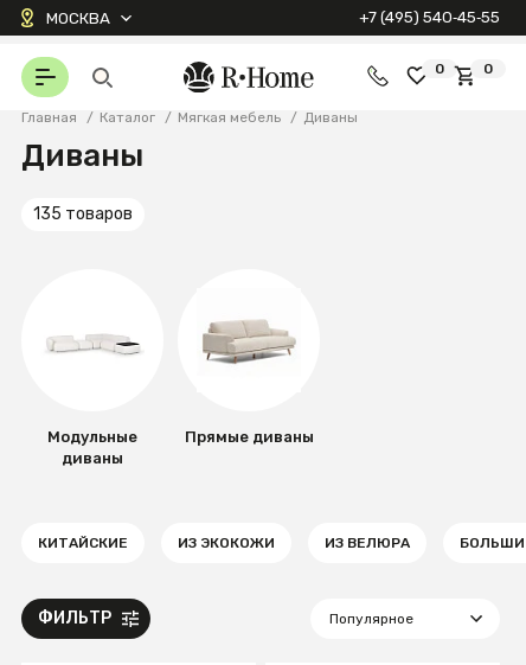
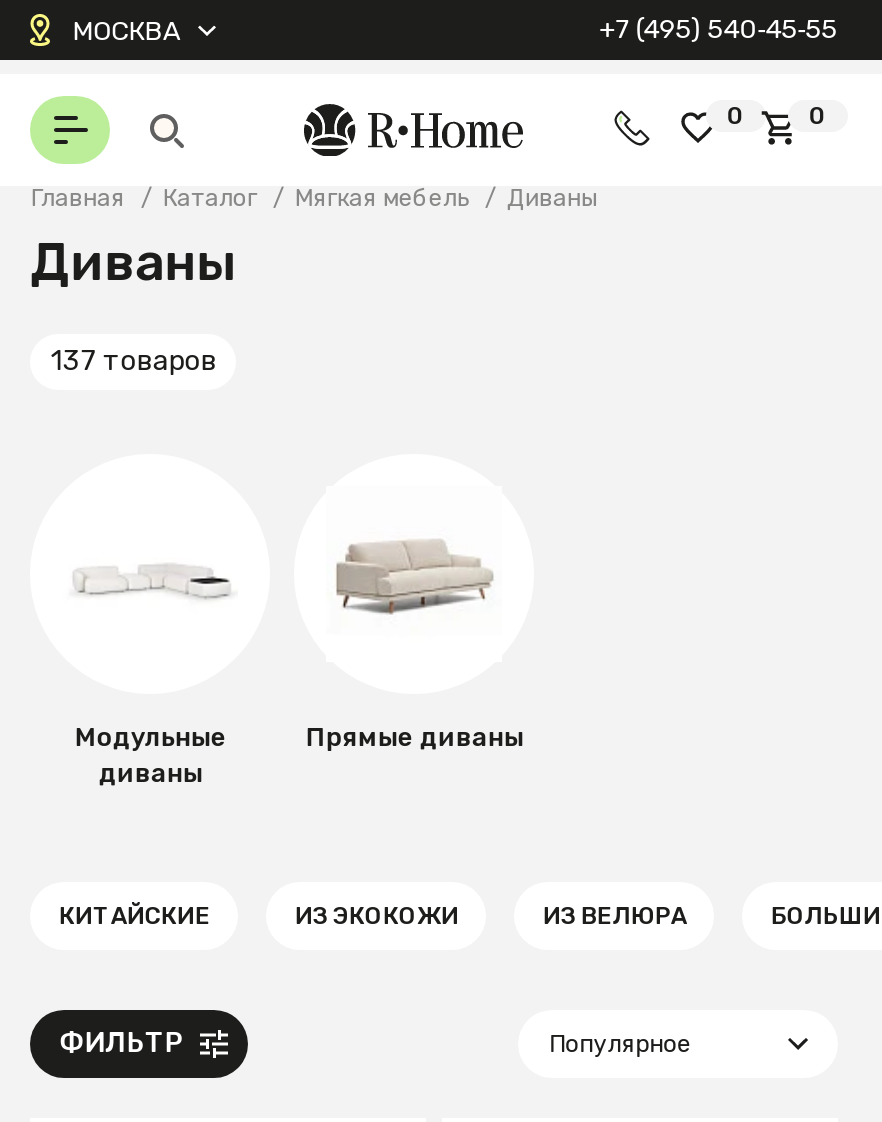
- 135 товаров
+ 137 товаров
